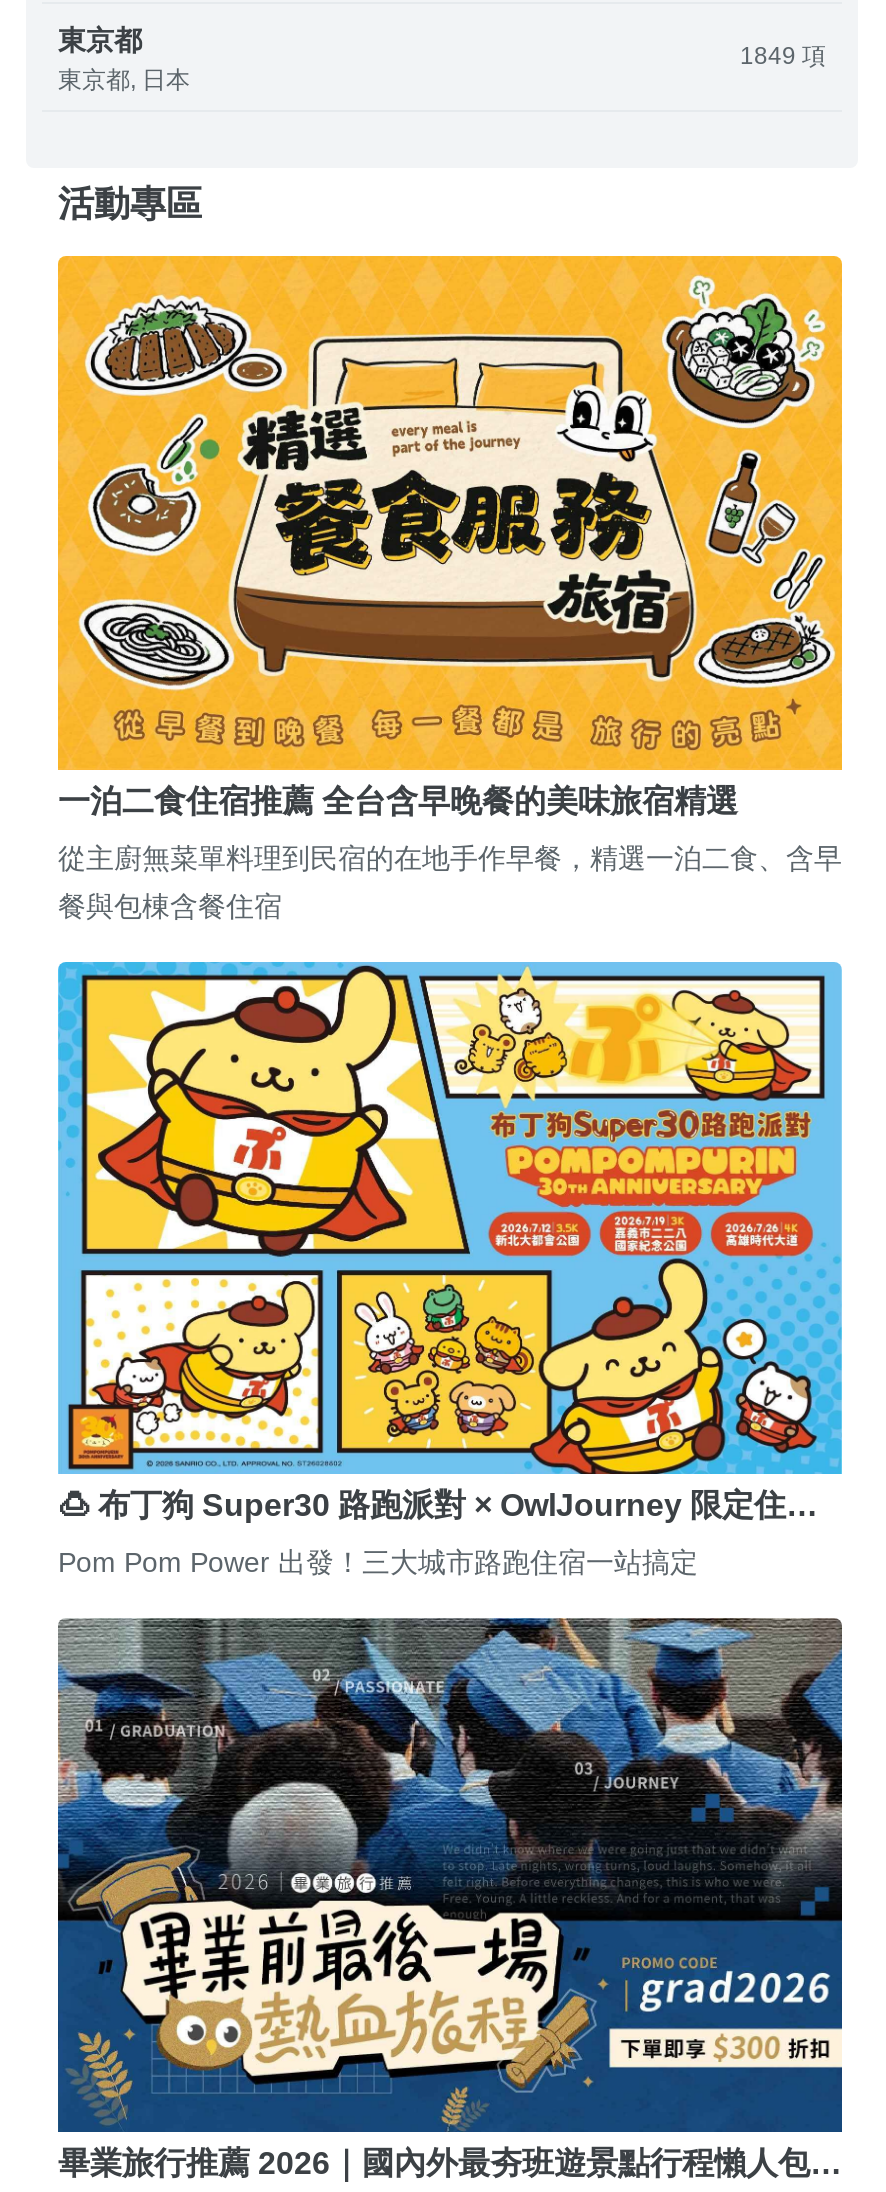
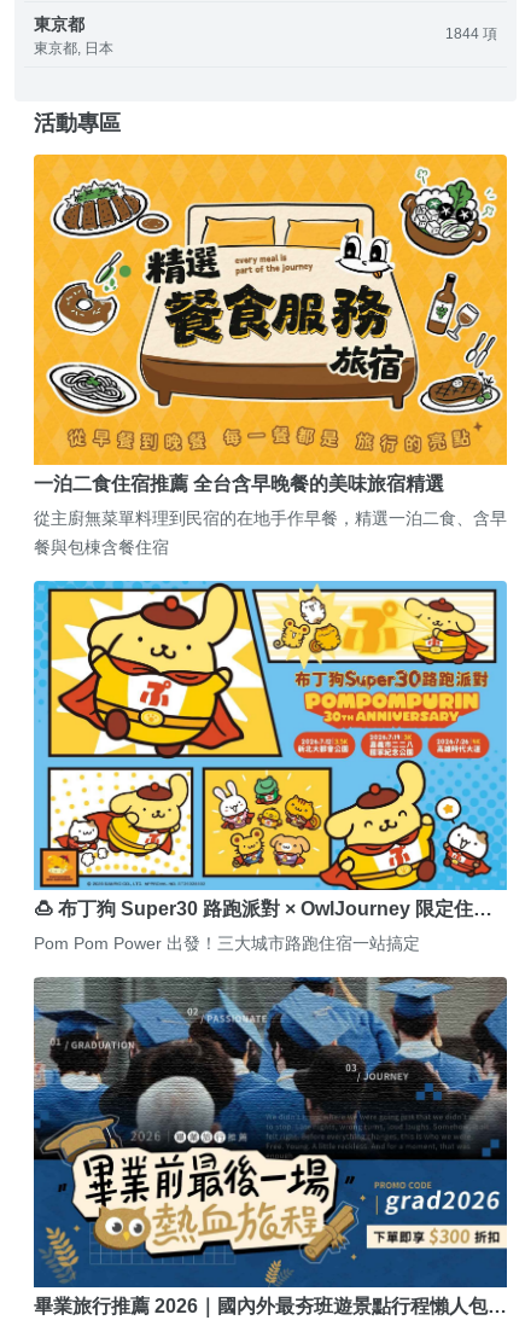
- 1849 項
+ 1844 項
